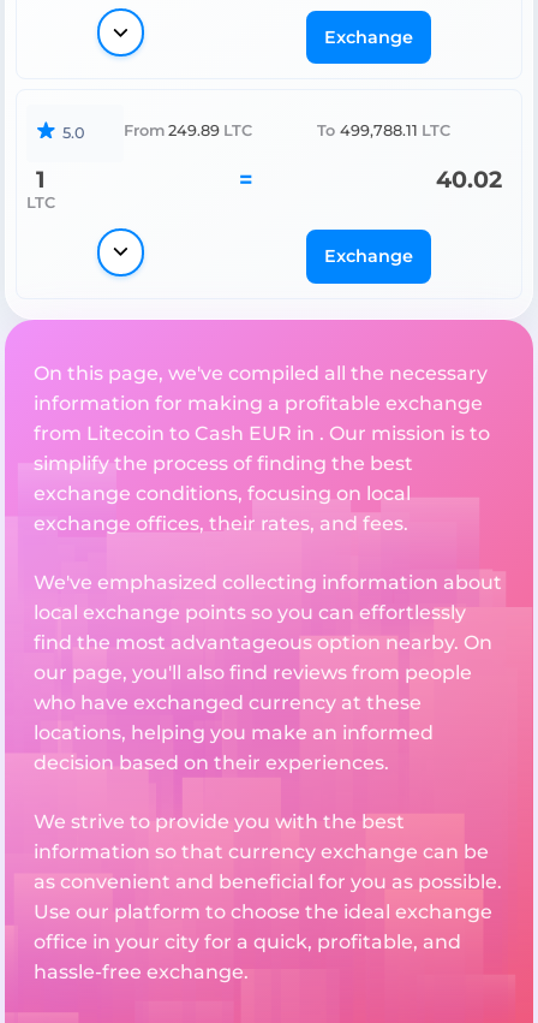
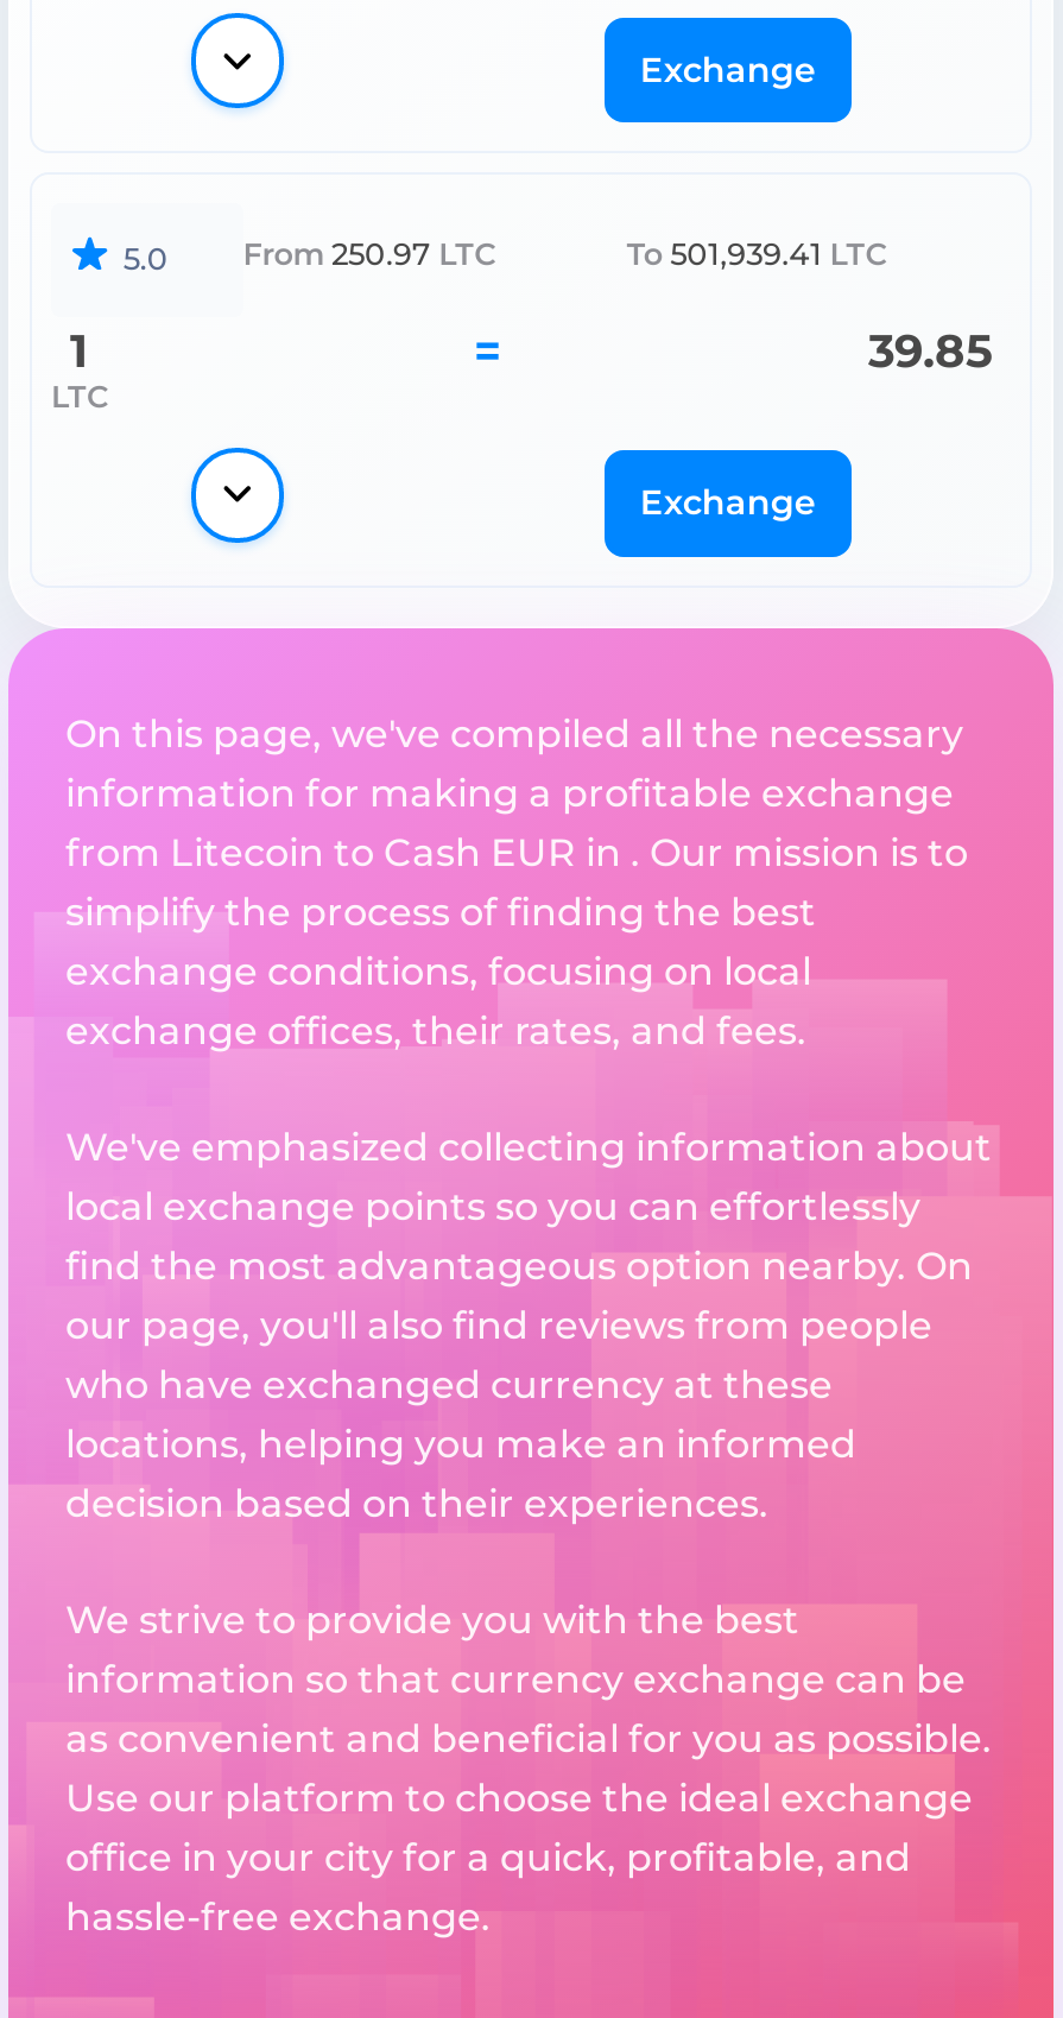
- From 249.89 LTC
+ From 250.97 LTC

- To 499,788.11 LTC
+ To 501,939.41 LTC

- 40.02
+ 39.85
